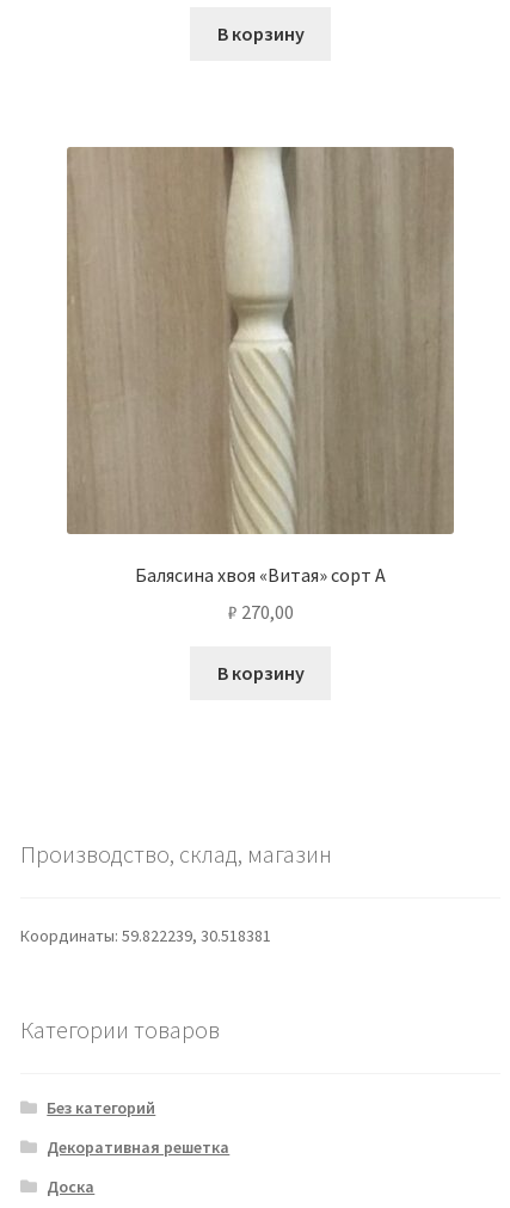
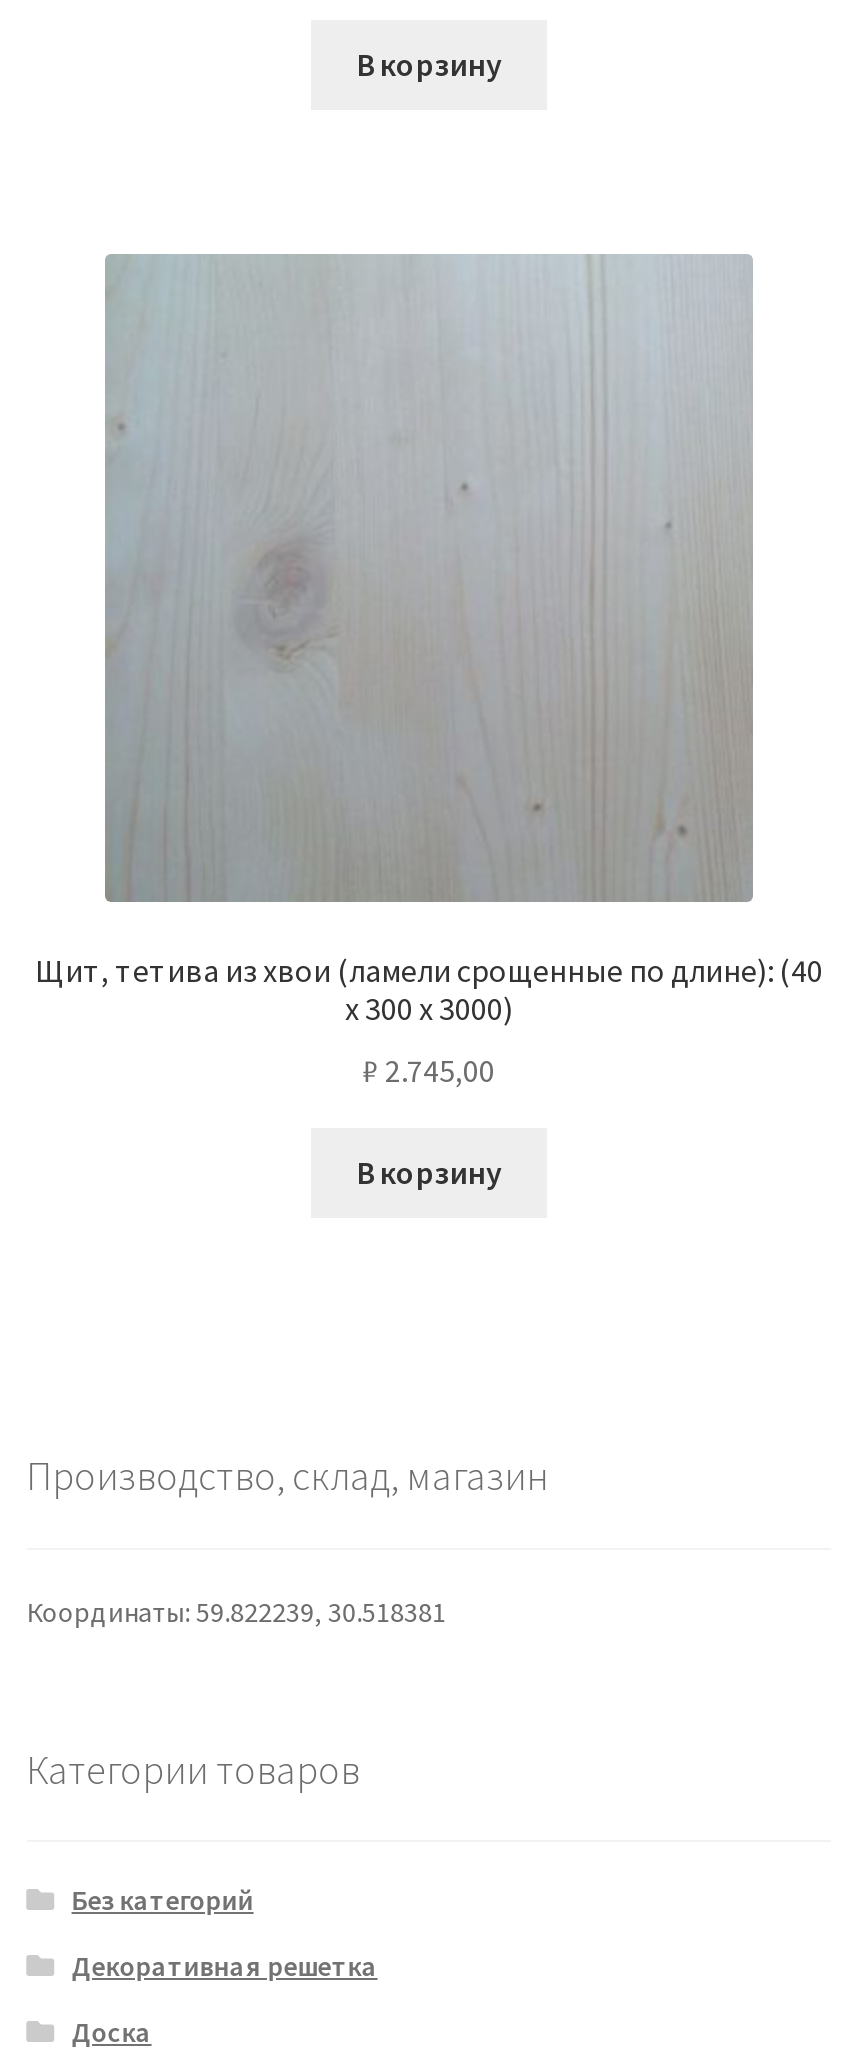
- [image]
- Балясина хвоя «Витая» сорт А
+ [image]
+ Щит, тетива из хвои (ламели срощенные по длине): (40
+ х 300 х 3000)

- ₽ 270,00
+ ₽ 2.745,00
